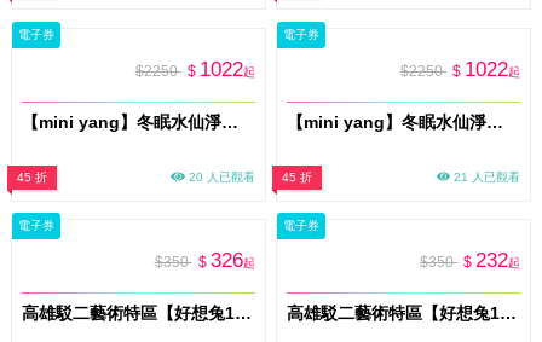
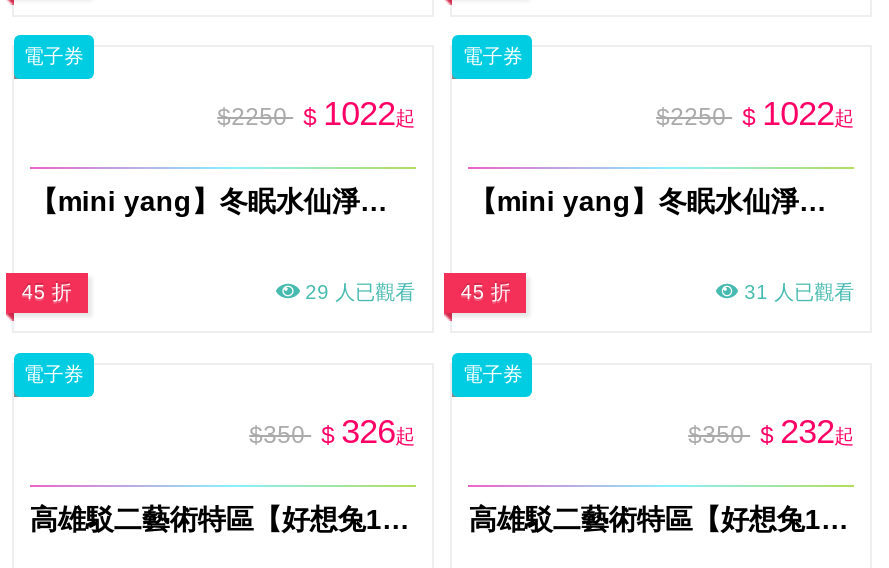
- 20 人已觀看
+ 29 人已觀看

- 21 人已觀看
+ 31 人已觀看
